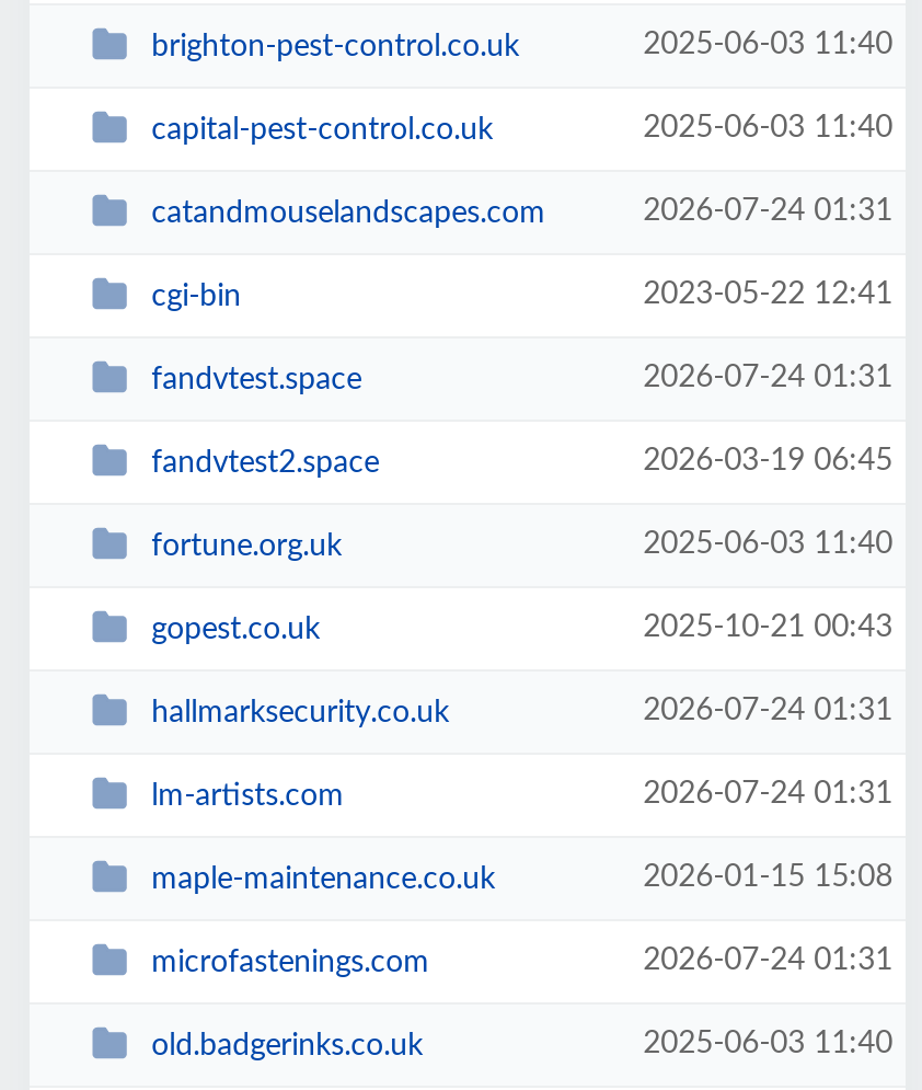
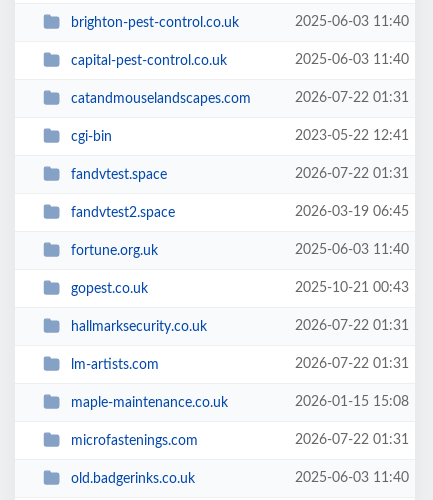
- 2026-07-24 01:31
+ 2026-07-22 01:31

- 2026-07-24 01:31
+ 2026-07-22 01:31

- 2026-07-24 01:31
+ 2026-07-22 01:31

- 2026-07-24 01:31
+ 2026-07-22 01:31

- 2026-07-24 01:31
+ 2026-07-22 01:31
